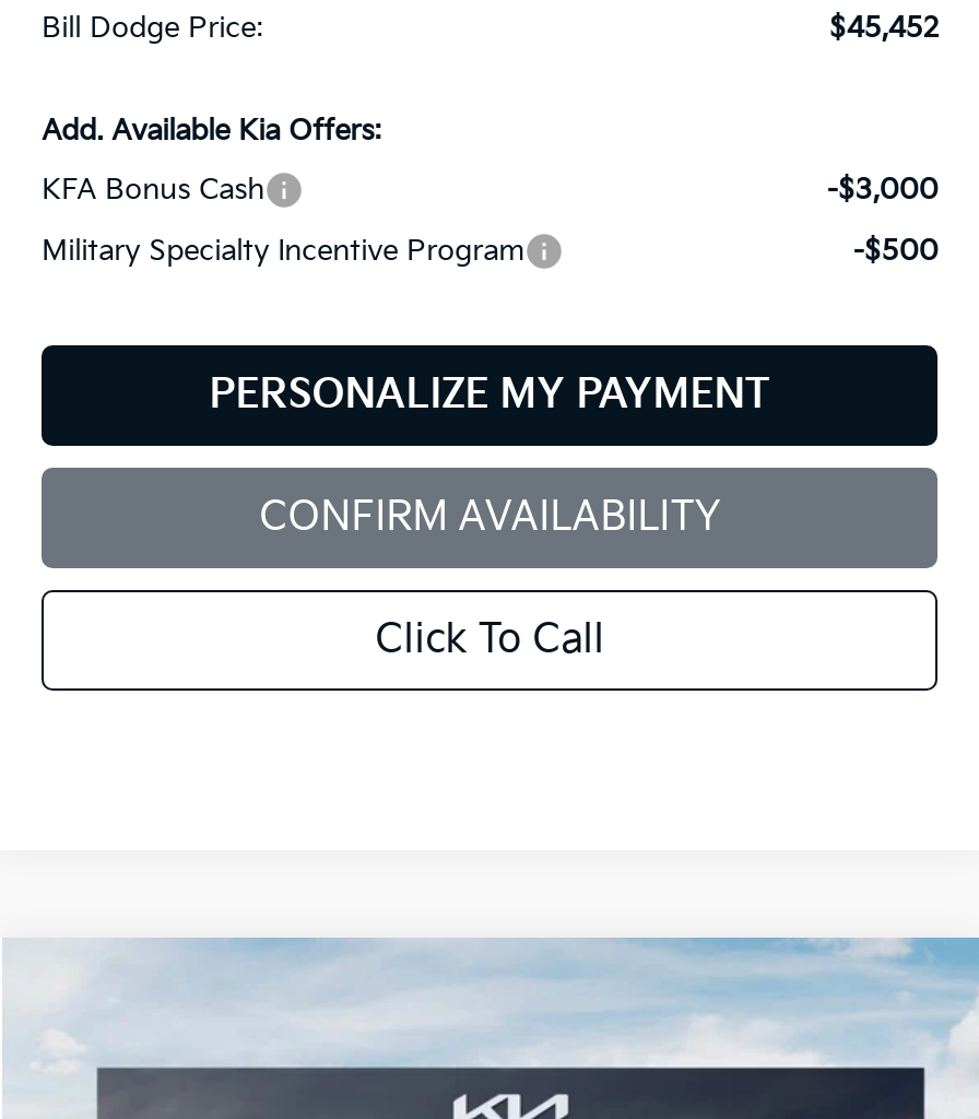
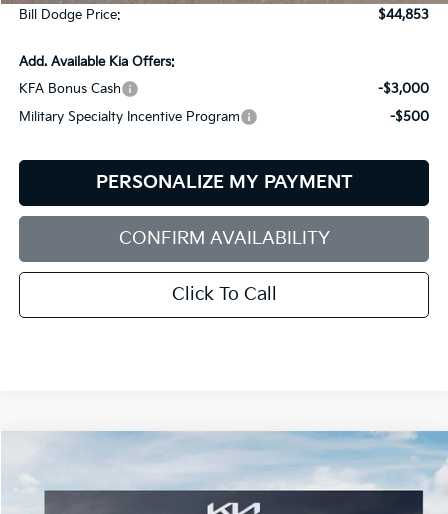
- $45,452
+ $44,853
